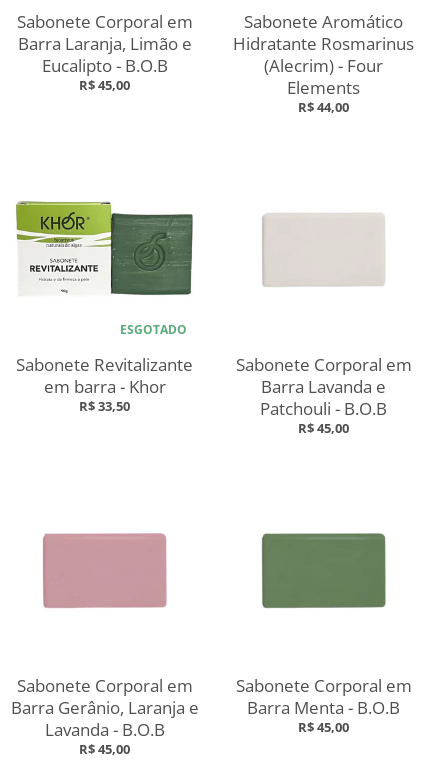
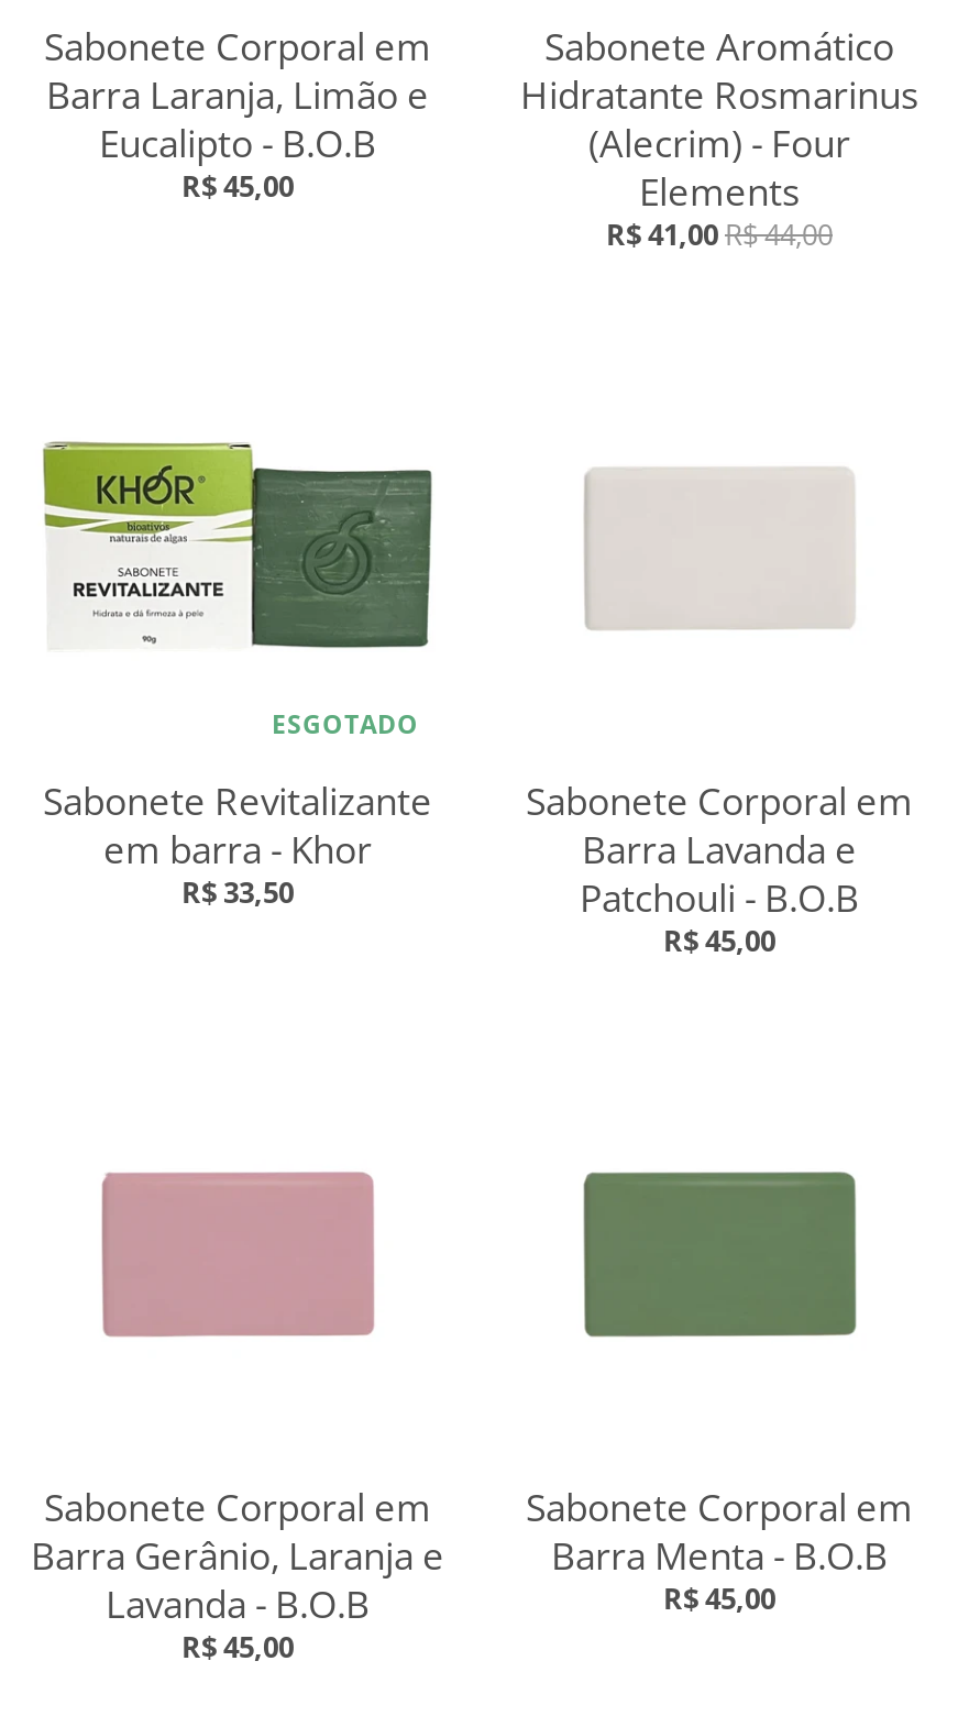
- R$ 44,00
+ R$ 41,00 R$ 44,00
